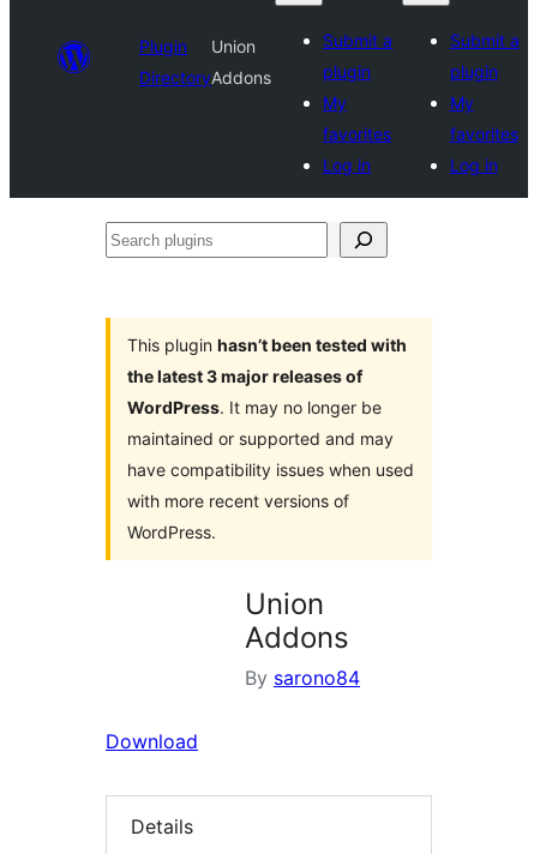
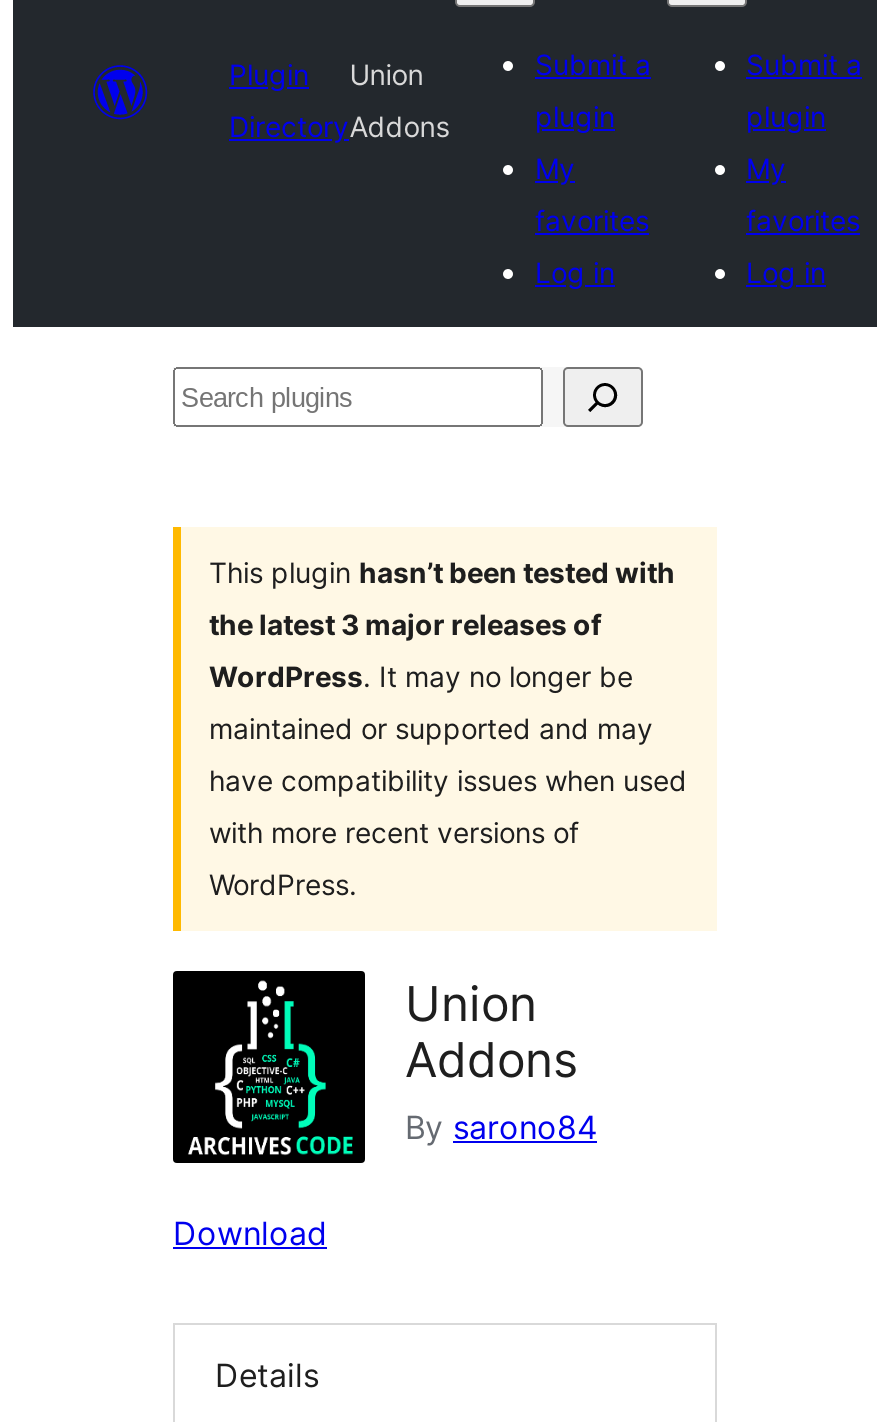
+ [image]
